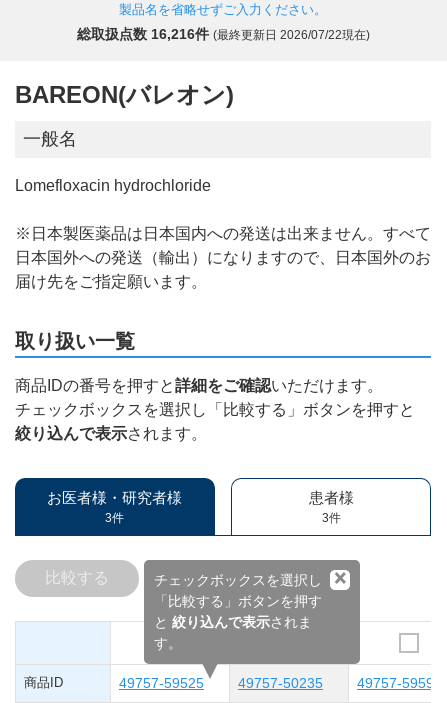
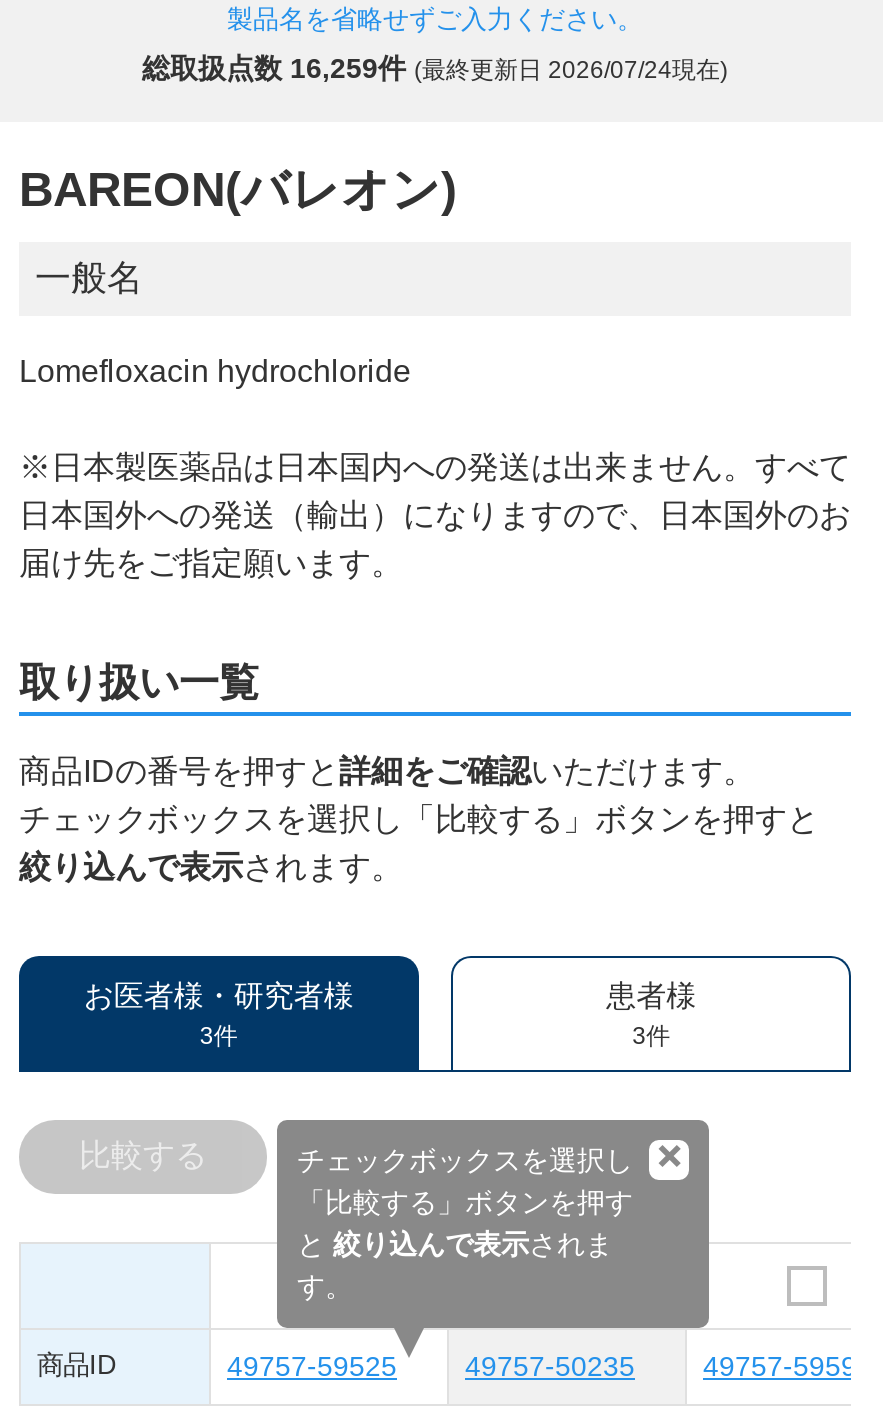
- 総取扱点数 16,216件(最終更新日2026/07/22現在)
+ 総取扱点数 16,259件(最終更新日2026/07/24現在)
